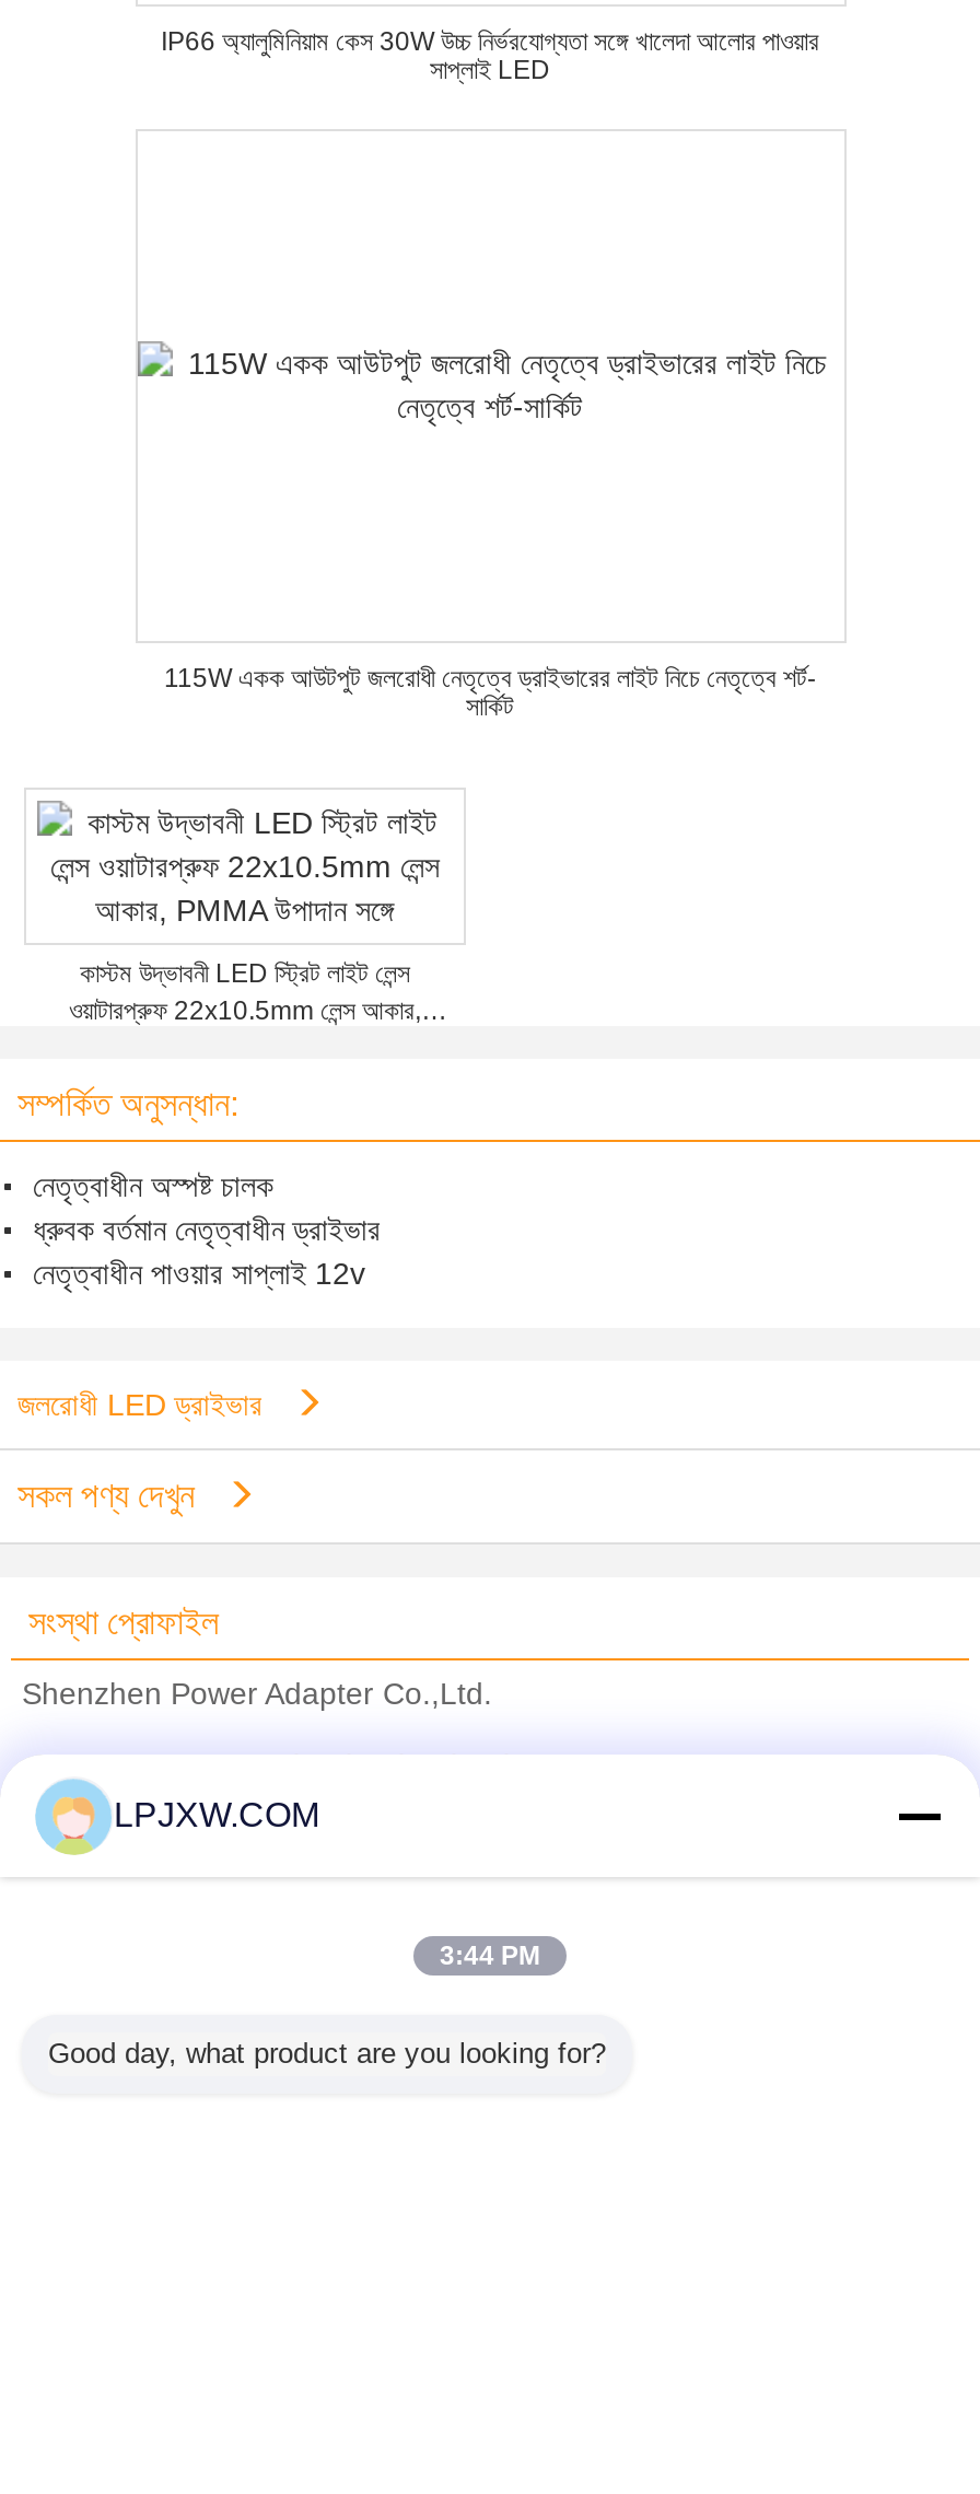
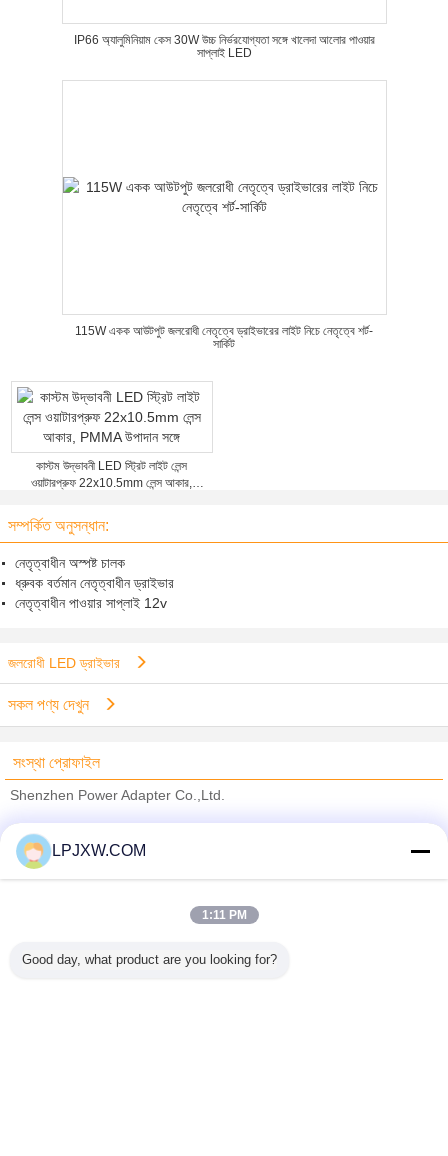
- 3:44 PM
+ 1:11 PM
